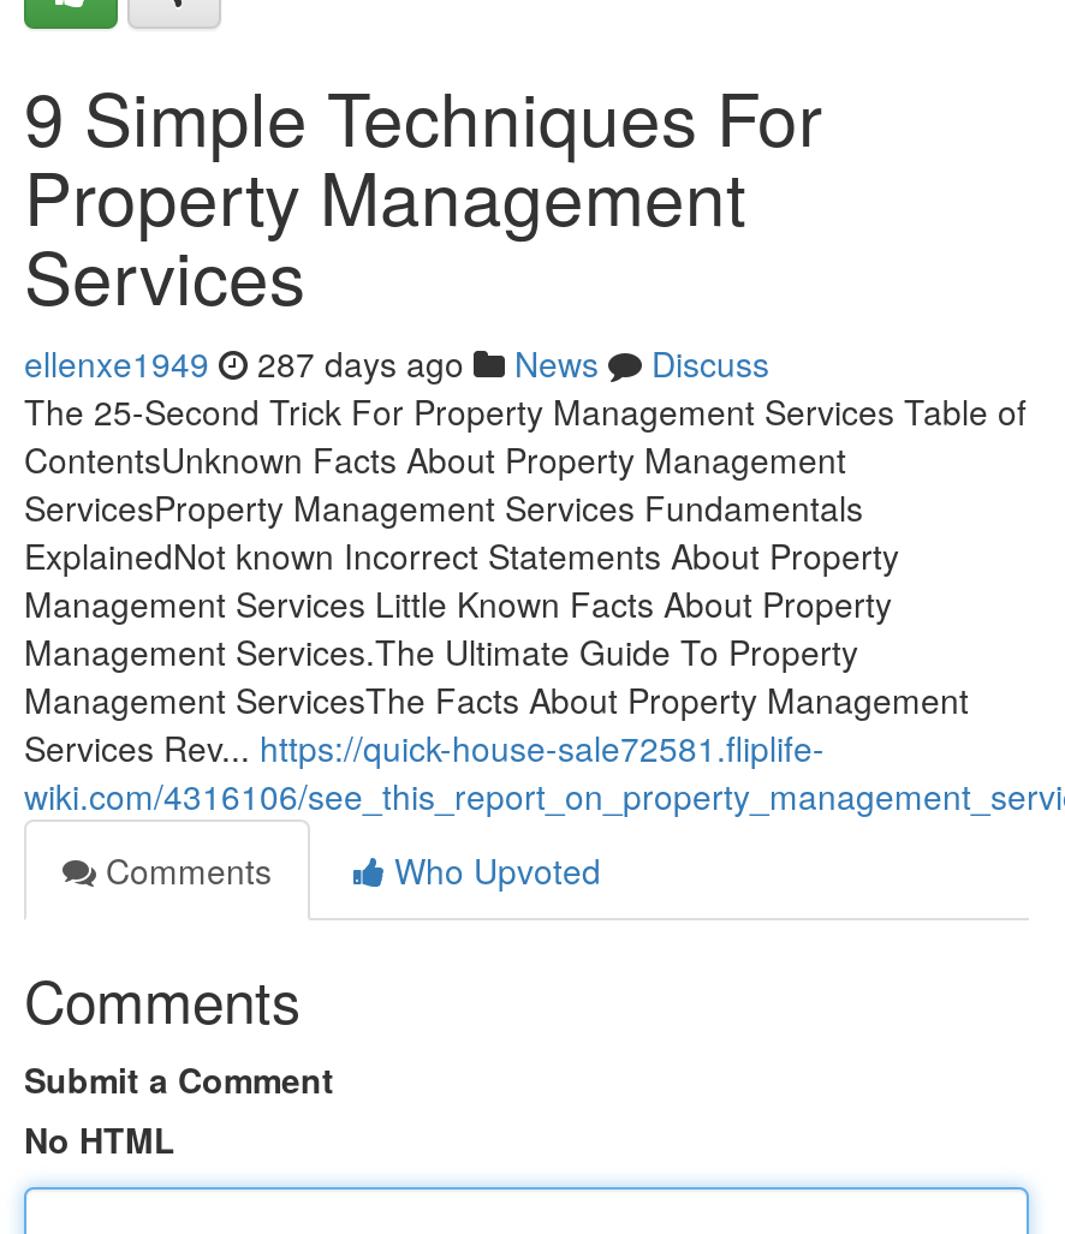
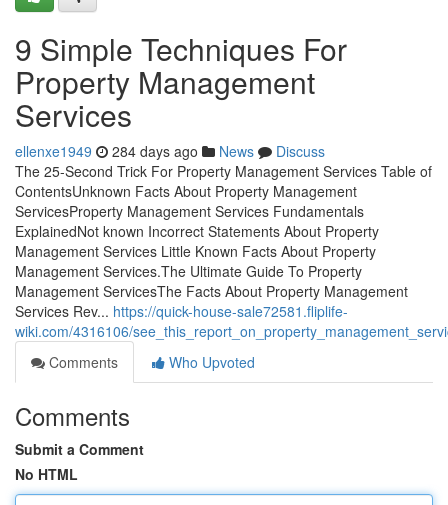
- ellenxe1949 287 days ago News Discuss
+ ellenxe1949 284 days ago News Discuss
